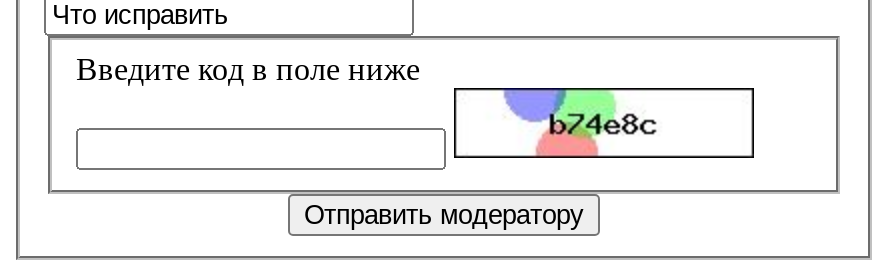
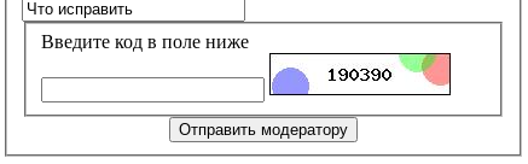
- [image]
+ [image]
